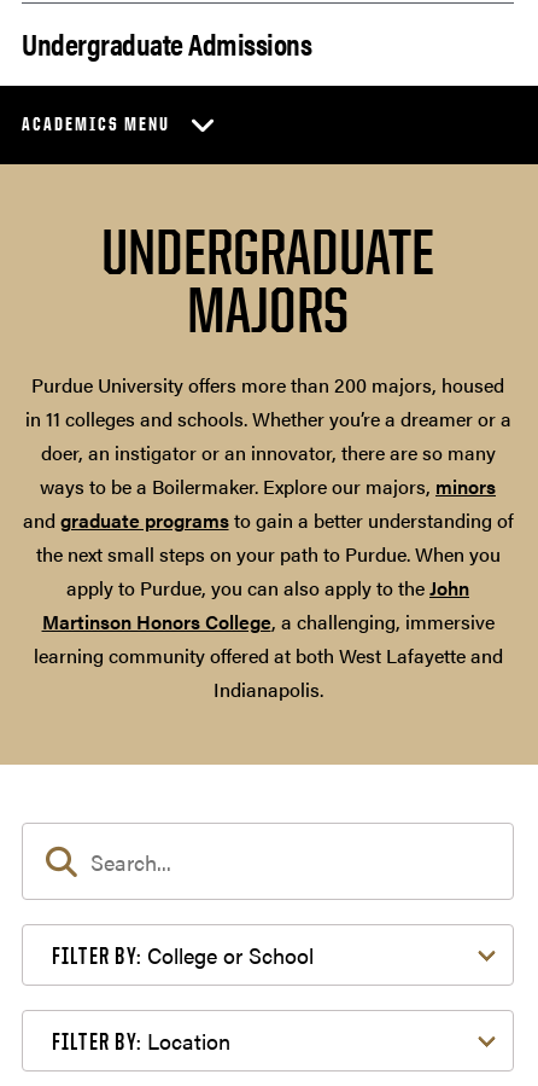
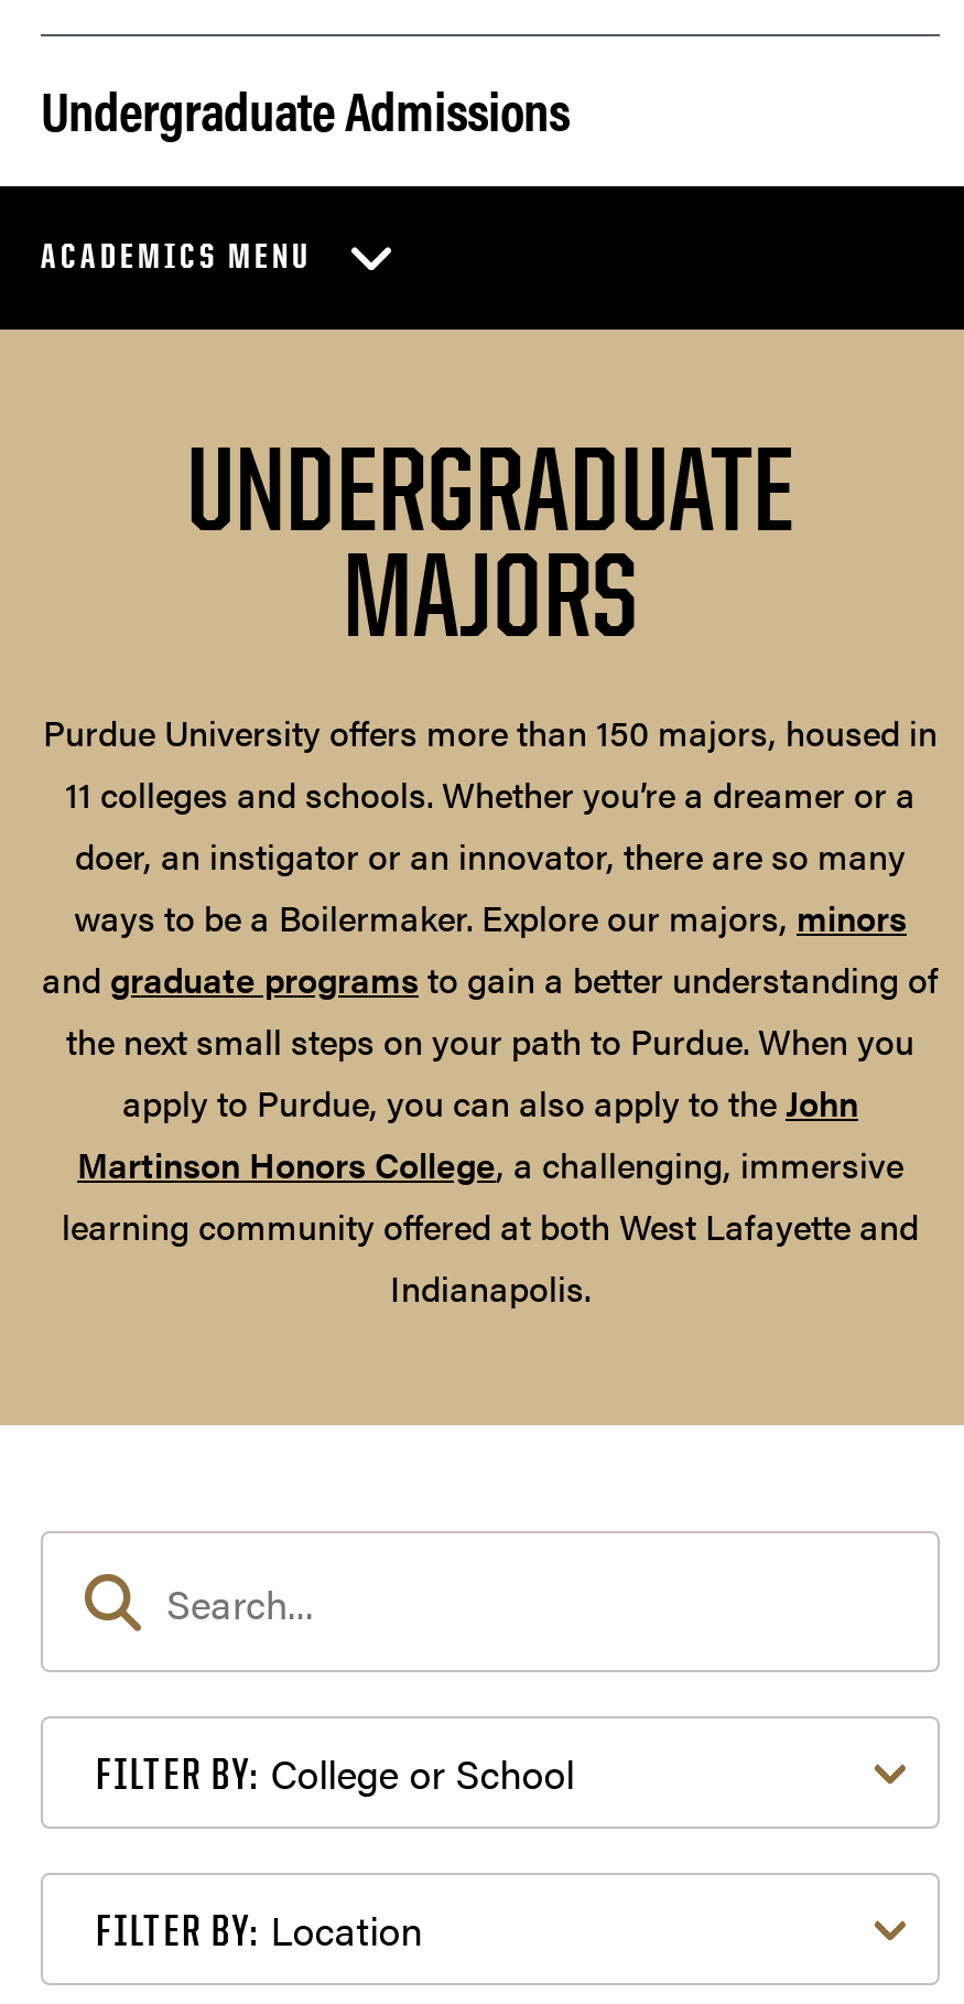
- Purdue University offers more than 200 majors, housed
- in 11 colleges and schools. Whether you’re a dreamer or a
+ Purdue University offers more than 150 majors, housed in
+ 11 colleges and schools. Whether you’re a dreamer or a
